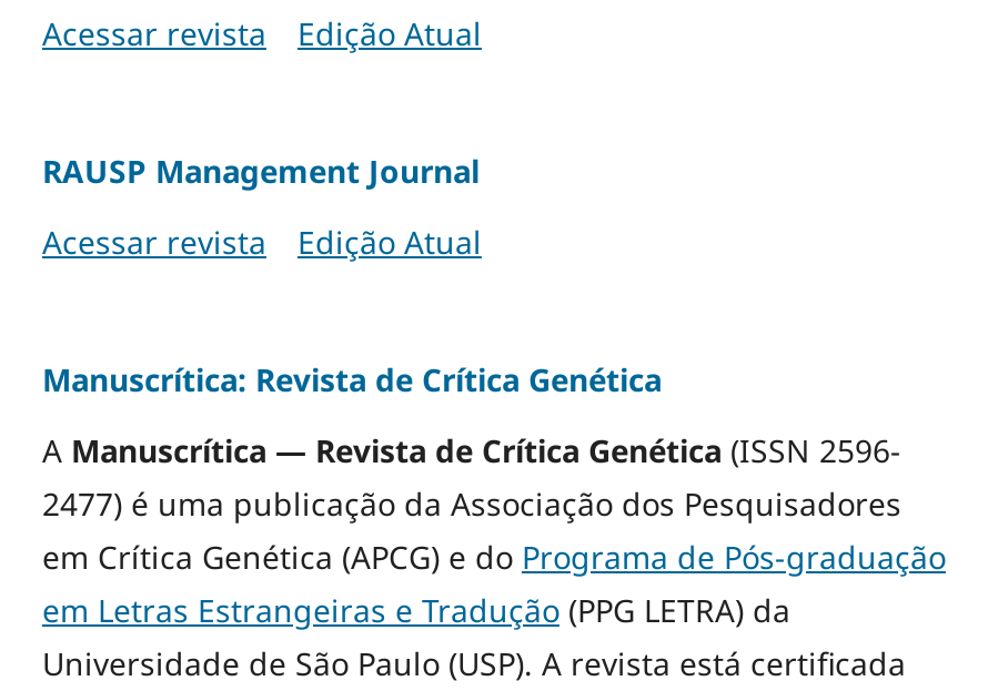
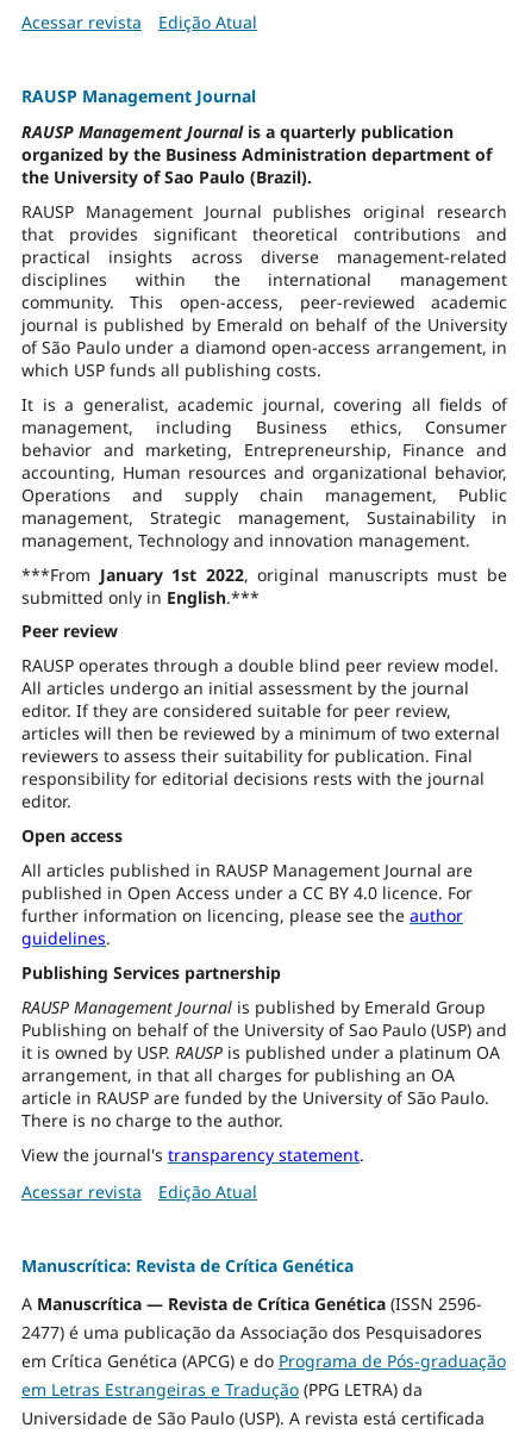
+ RAUSP Management Journal is a quarterly publication
+ organized by the Business Administration department of
+ the University of Sao Paulo (Brazil).
+ RAUSP Management Journal publishes original research
+ that provides significant theoretical contributions and
+ practical insights across diverse management-related
+ disciplines within the international management
+ community. This open-access, peer-reviewed academic
+ journal is published by Emerald on behalf of the University
+ of São Paulo under a diamond open-access arrangement, in
+ which USP funds all publishing costs.
+ It is a generalist, academic journal, covering all fields of
+ management, including Business ethics, Consumer
+ behavior and marketing, Entrepreneurship, Finance and
+ accounting, Human resources and organizational behavior,
+ Operations and supply chain management, Public
+ management, Strategic management, Sustainability in
+ management, Technology and innovation management.
+ ***From January 1st 2022, original manuscripts must be
+ submitted only in English.***
+ Peer review
+ RAUSP operates through a double blind peer review model.
+ All articles undergo an initial assessment by the journal
+ editor. If they are considered suitable for peer review,
+ articles will then be reviewed by a minimum of two external
+ reviewers to assess their suitability for publication. Final
+ responsibility for editorial decisions rests with the journal
+ editor.
+ Open access
+ All articles published in RAUSP Management Journal are
+ published in Open Access under a CC BY 4.0 licence. For
+ further information on licencing, please see the author
+ guidelines.
+ Publishing Services partnership
+ RAUSP Management Journal is published by Emerald Group
+ Publishing on behalf of the University of Sao Paulo (USP) and
+ it is owned by USP. RAUSP is published under a platinum OA
+ arrangement, in that all charges for publishing an OA
+ article in RAUSP are funded by the University of São Paulo.
+ There is no charge to the author.
+ View the journal's transparency statement.
